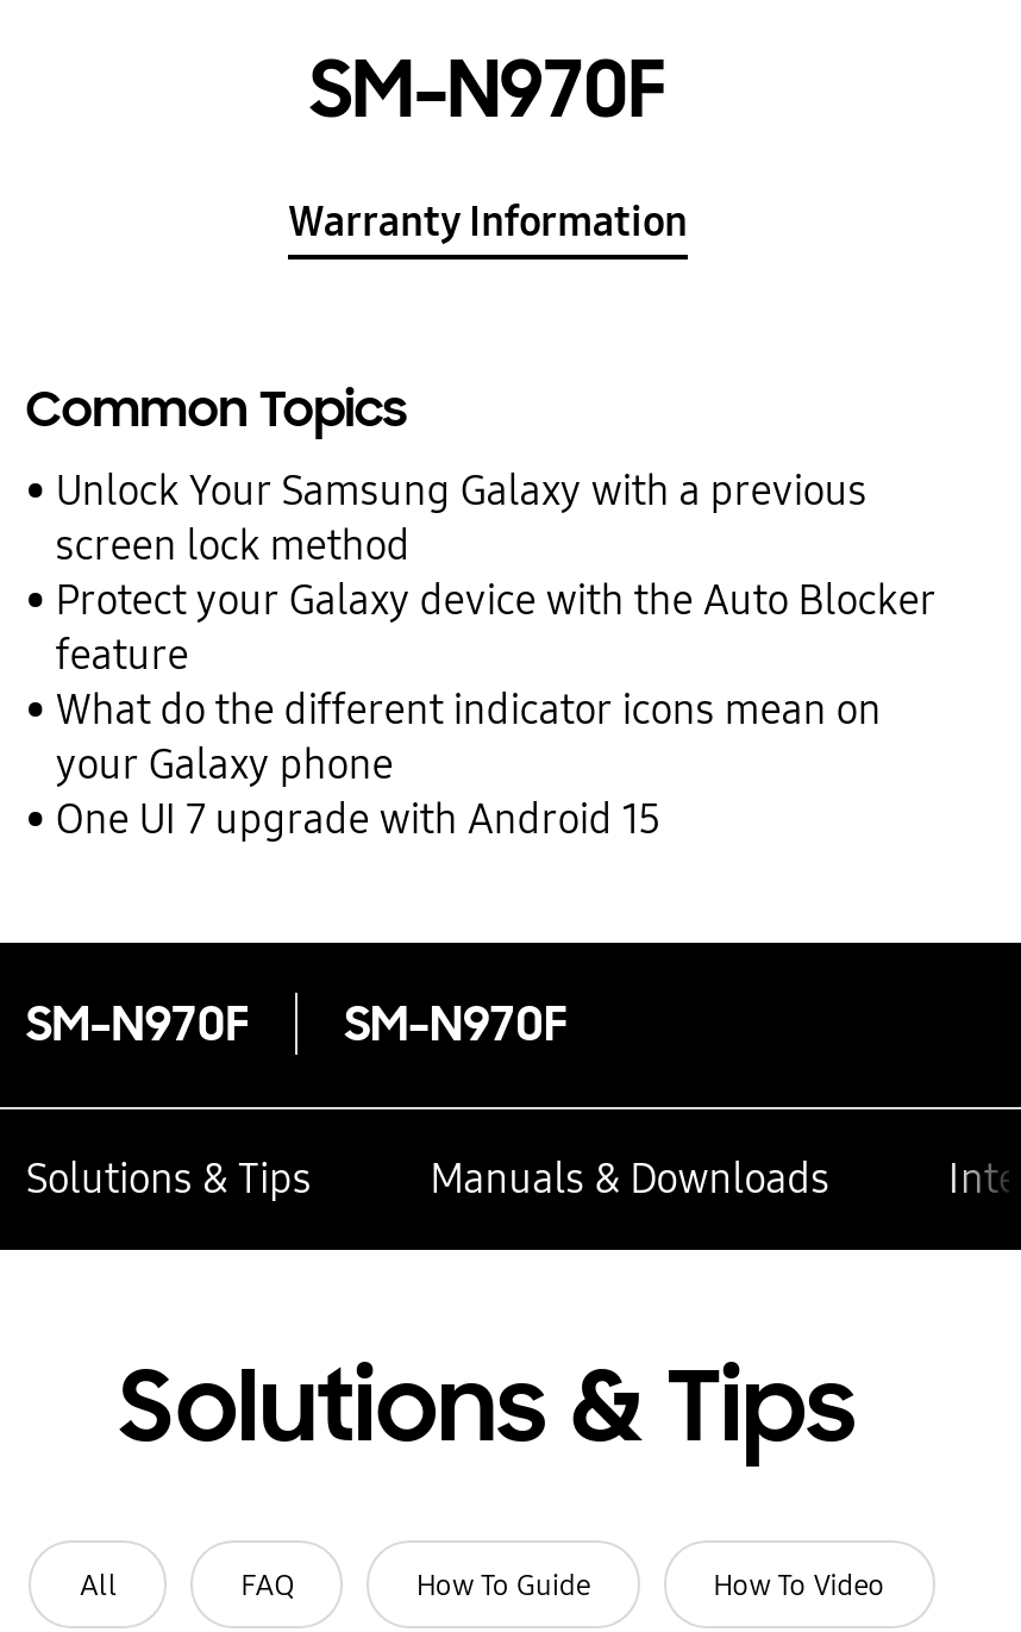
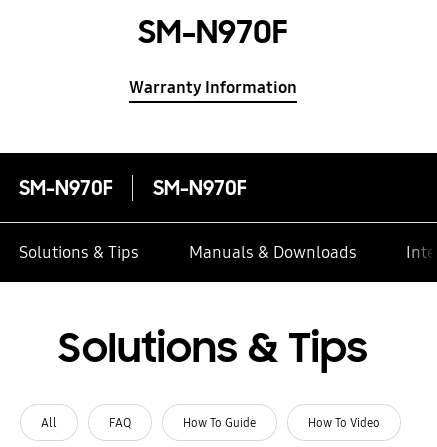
- Common Topics
- Unlock Your Samsung Galaxy with a previous
- screen lock method
- Protect your Galaxy device with the Auto Blocker
- feature
- What do the different indicator icons mean on
- your Galaxy phone
- One UI 7 upgrade with Android 15
